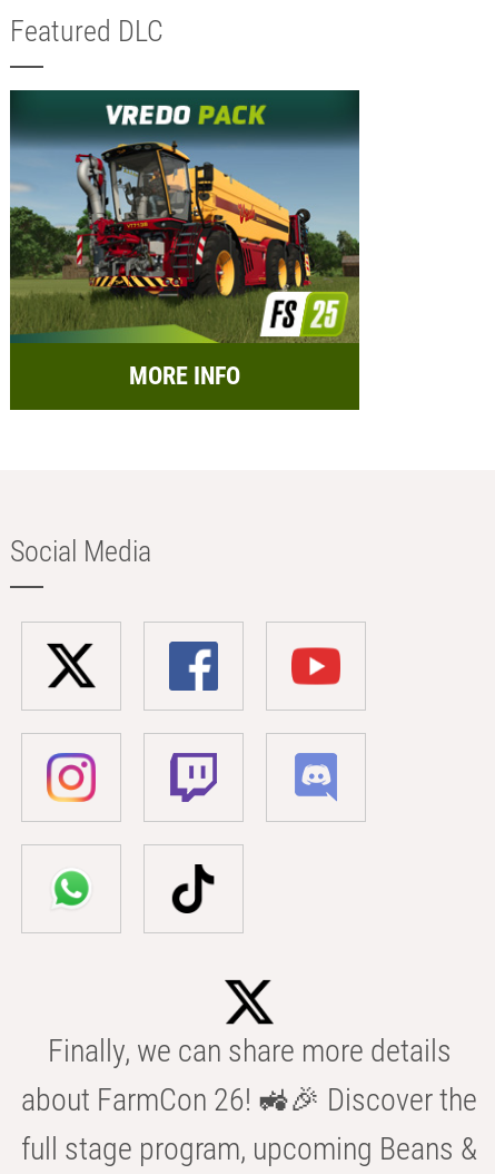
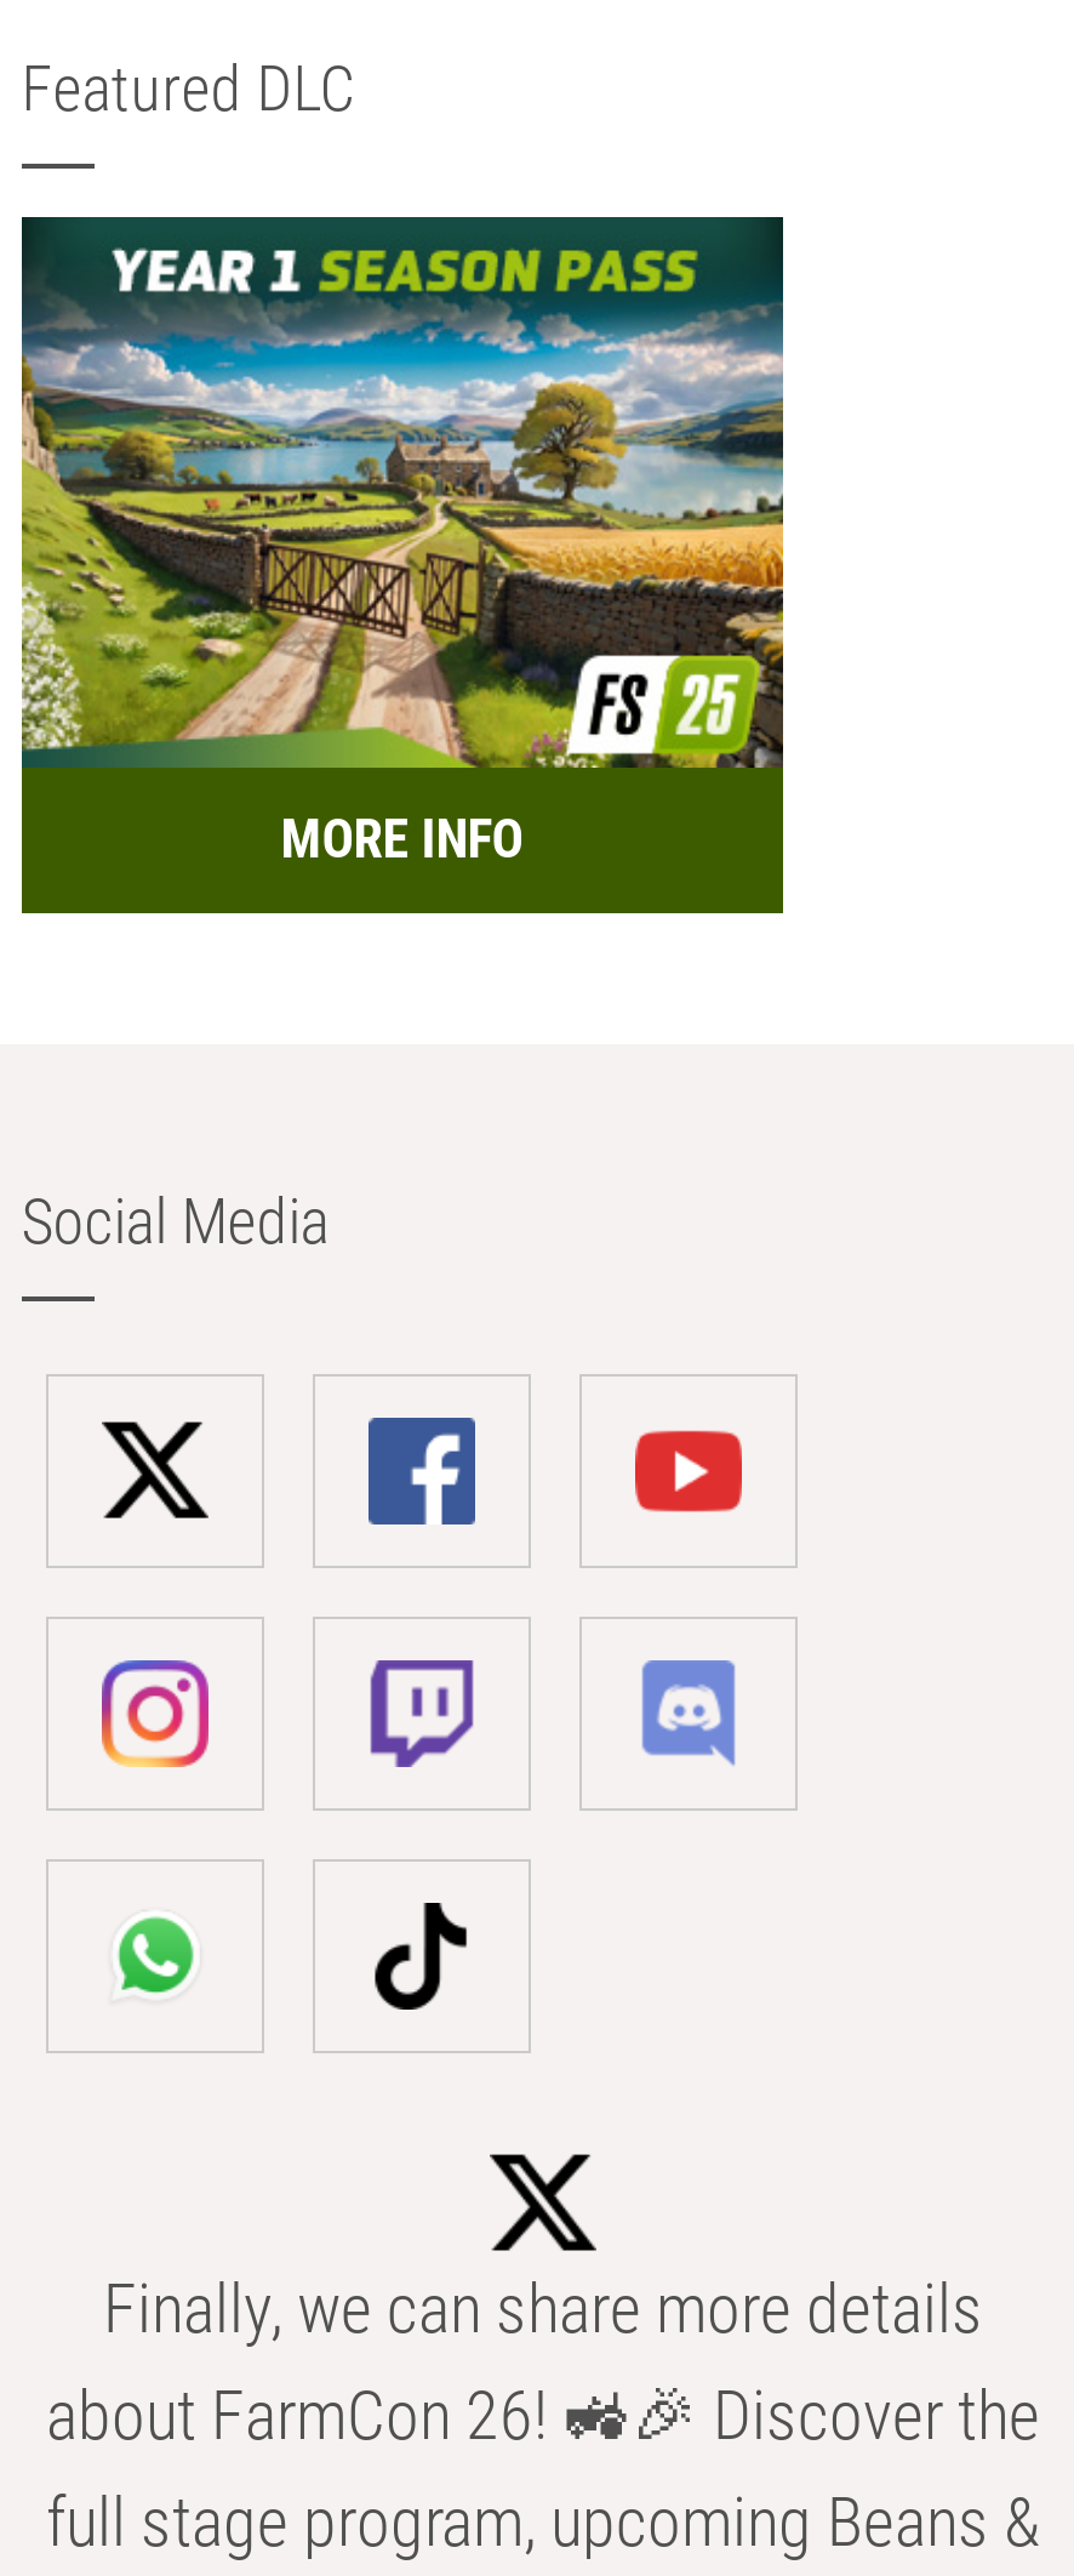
- [image]
+ [image]
